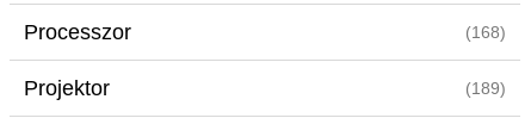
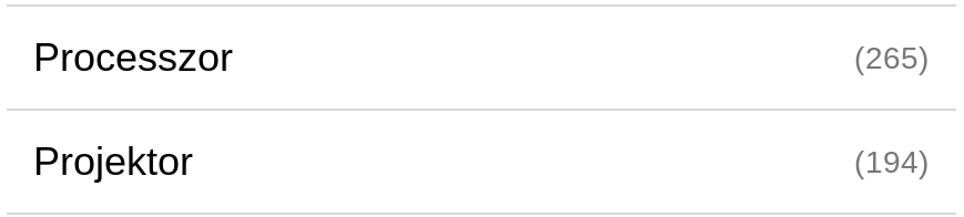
- (168)
+ (265)

- (189)
+ (194)
